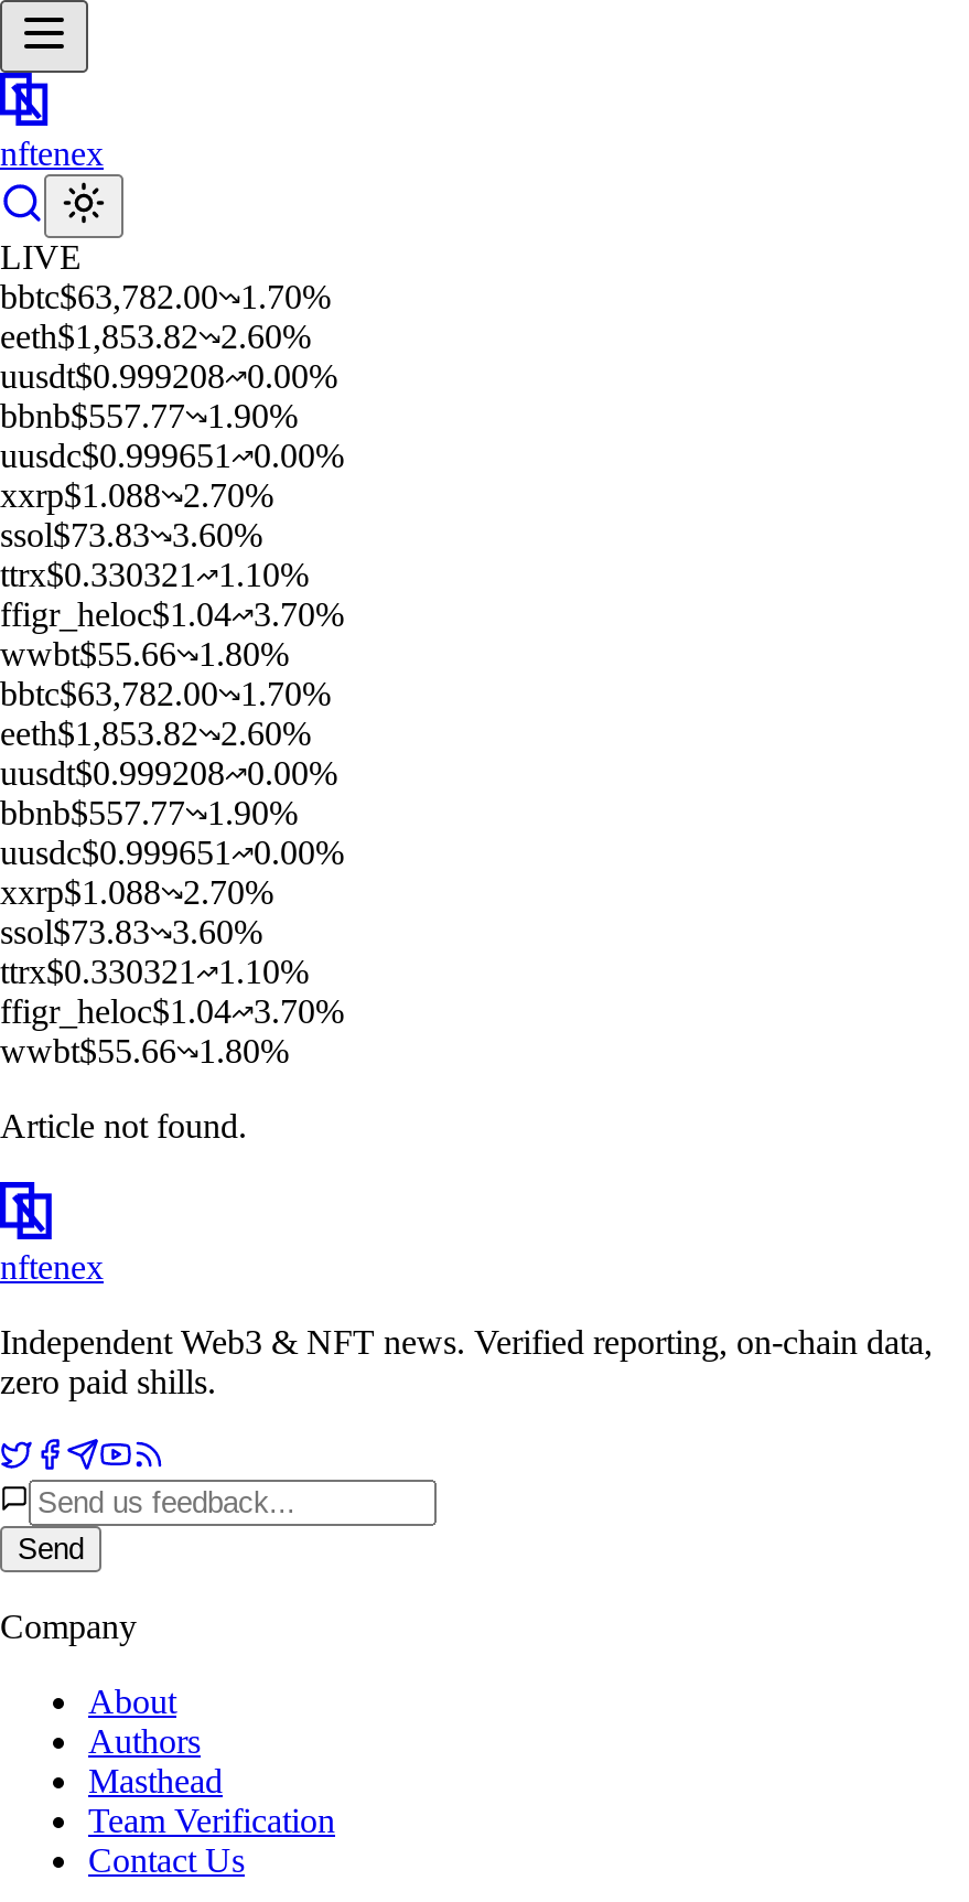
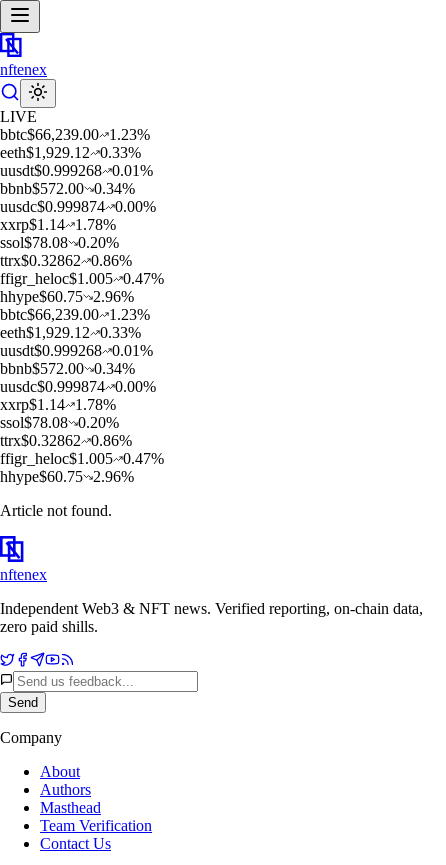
- bbtc$63,782.00 1.70%
- eeth$1,853.82 2.60%
- uusdt$0.999208 0.00%
- bbnb$557.77 1.90%
- uusdc$0.999651 0.00%
- xxrp$1.088 2.70%
- ssol$73.83 3.60%
- ttrx$0.330321 1.10%
- ffigr_heloc$1.04 3.70%
- wwbt$55.66 1.80%
- bbtc$63,782.00 1.70%
- eeth$1,853.82 2.60%
- uusdt$0.999208 0.00%
- bbnb$557.77 1.90%
- uusdc$0.999651 0.00%
- xxrp$1.088 2.70%
- ssol$73.83 3.60%
- ttrx$0.330321 1.10%
- ffigr_heloc$1.04 3.70%
- wwbt$55.66 1.80%
+ bbtc$66,239.00 1.23%
+ eeth$1,929.12 0.33%
+ uusdt$0.999268 0.01%
+ bbnb$572.00 0.34%
+ uusdc$0.999874 0.00%
+ xxrp$1.14 1.78%
+ ssol$78.08 0.20%
+ ttrx$0.32862 0.86%
+ ffigr_heloc$1.005 0.47%
+ hhype$60.75 2.96%
+ bbtc$66,239.00 1.23%
+ eeth$1,929.12 0.33%
+ uusdt$0.999268 0.01%
+ bbnb$572.00 0.34%
+ uusdc$0.999874 0.00%
+ xxrp$1.14 1.78%
+ ssol$78.08 0.20%
+ ttrx$0.32862 0.86%
+ ffigr_heloc$1.005 0.47%
+ hhype$60.75 2.96%
